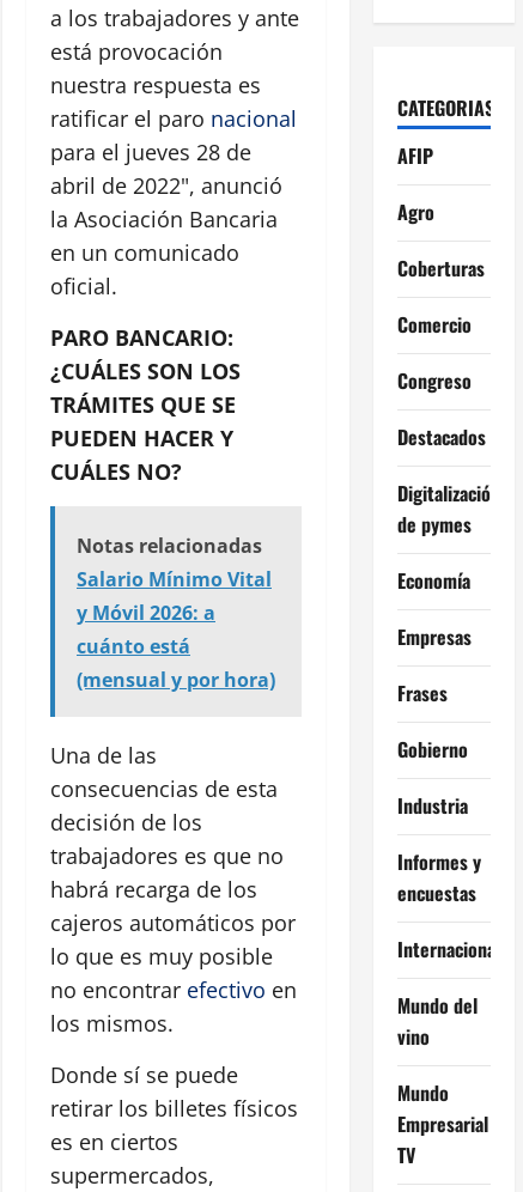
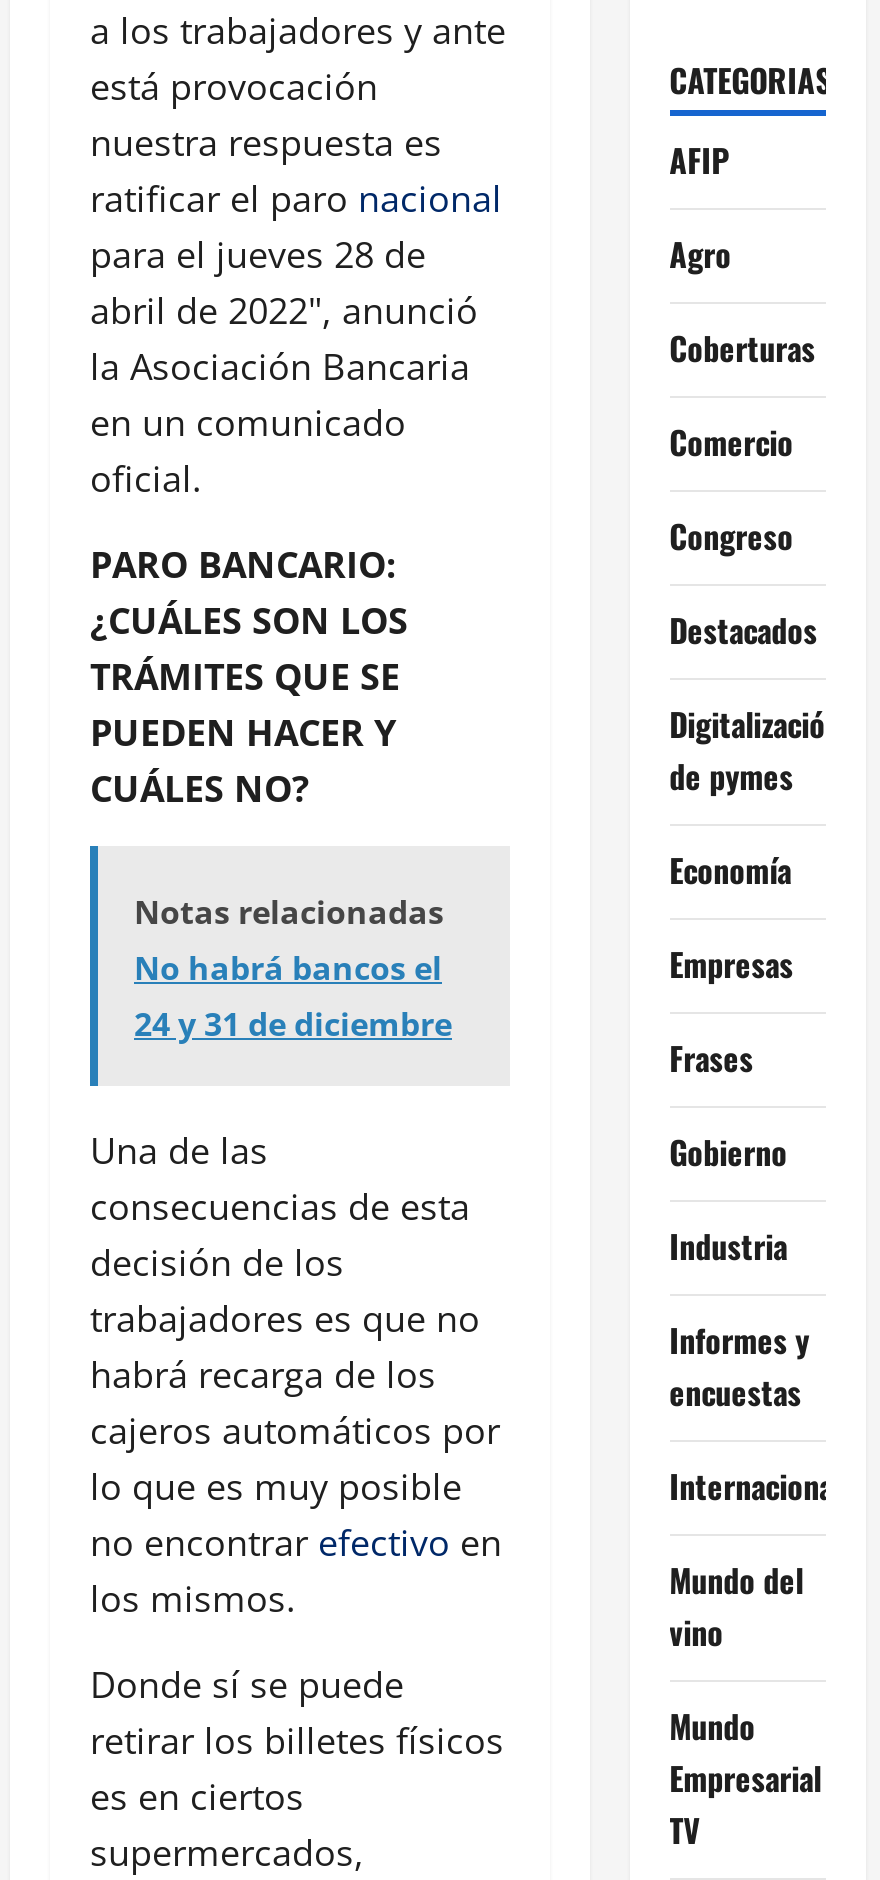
- Salario Mínimo Vital
- y Móvil 2026: a
- cuánto está
- (mensual y por hora)
+ No habrá bancos el
+ 24 y 31 de diciembre
